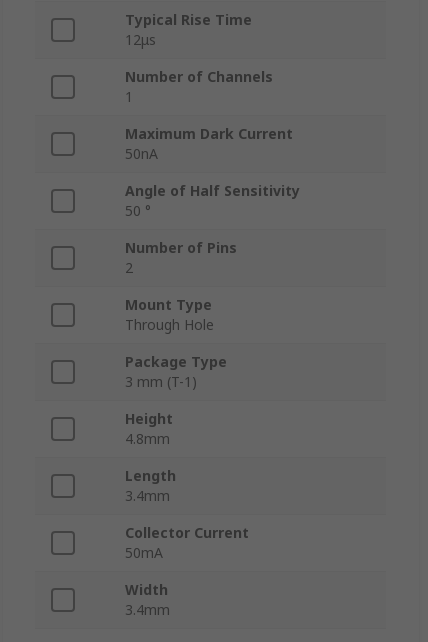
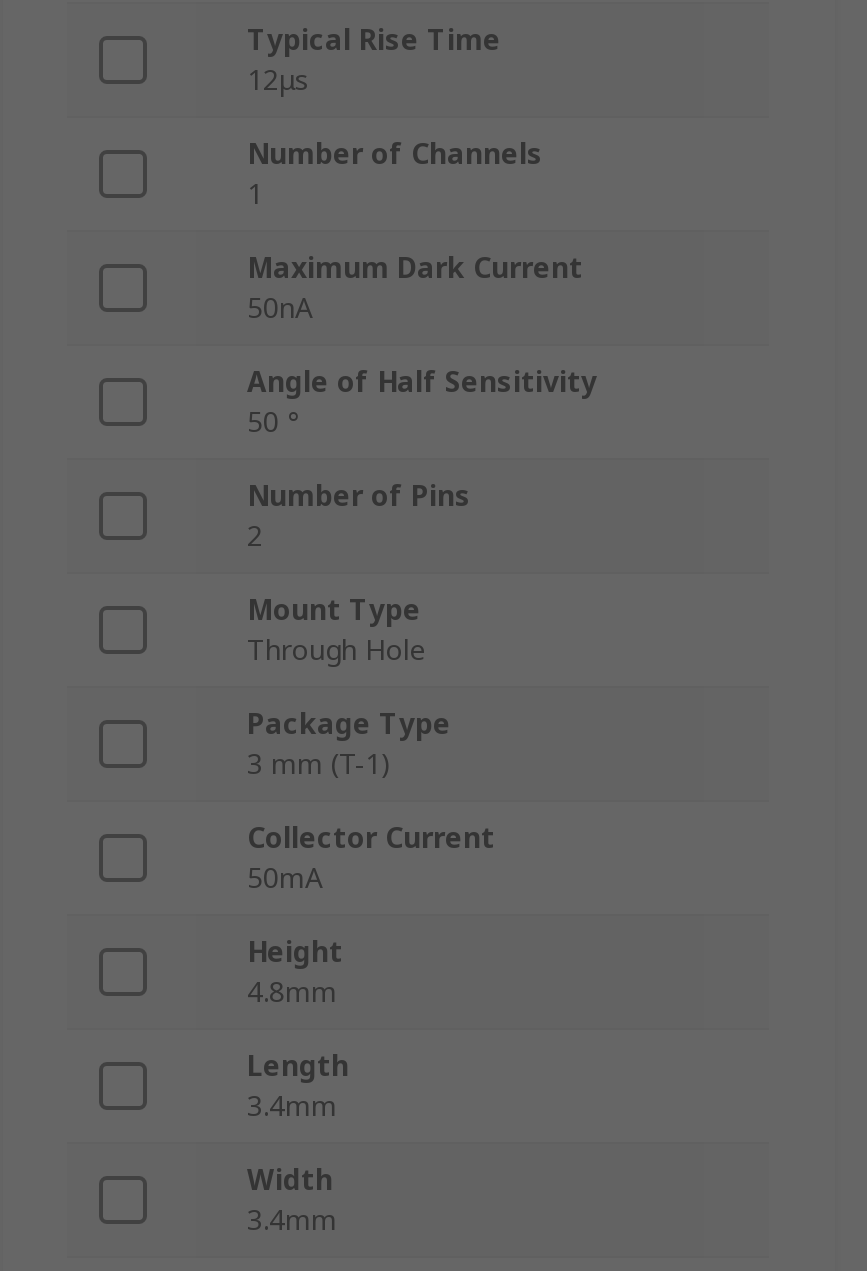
moved down: Height | 4.8mm | Length | 3.4mm

moved up: Collector Current | 50mA
